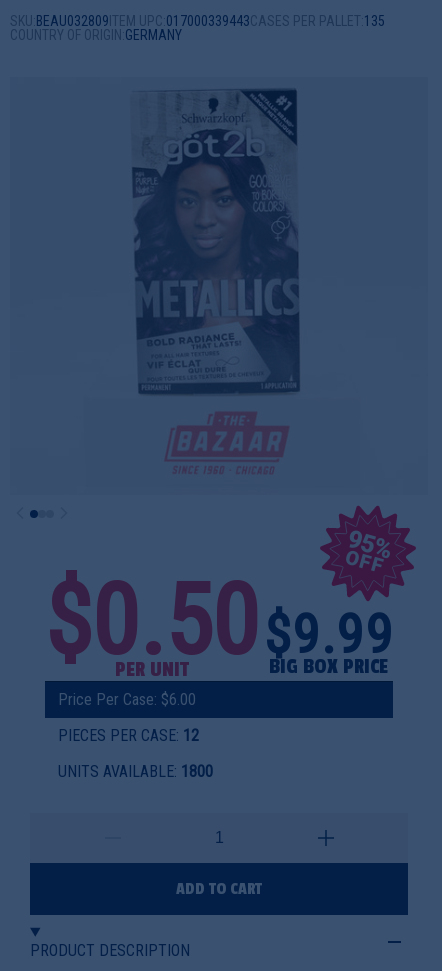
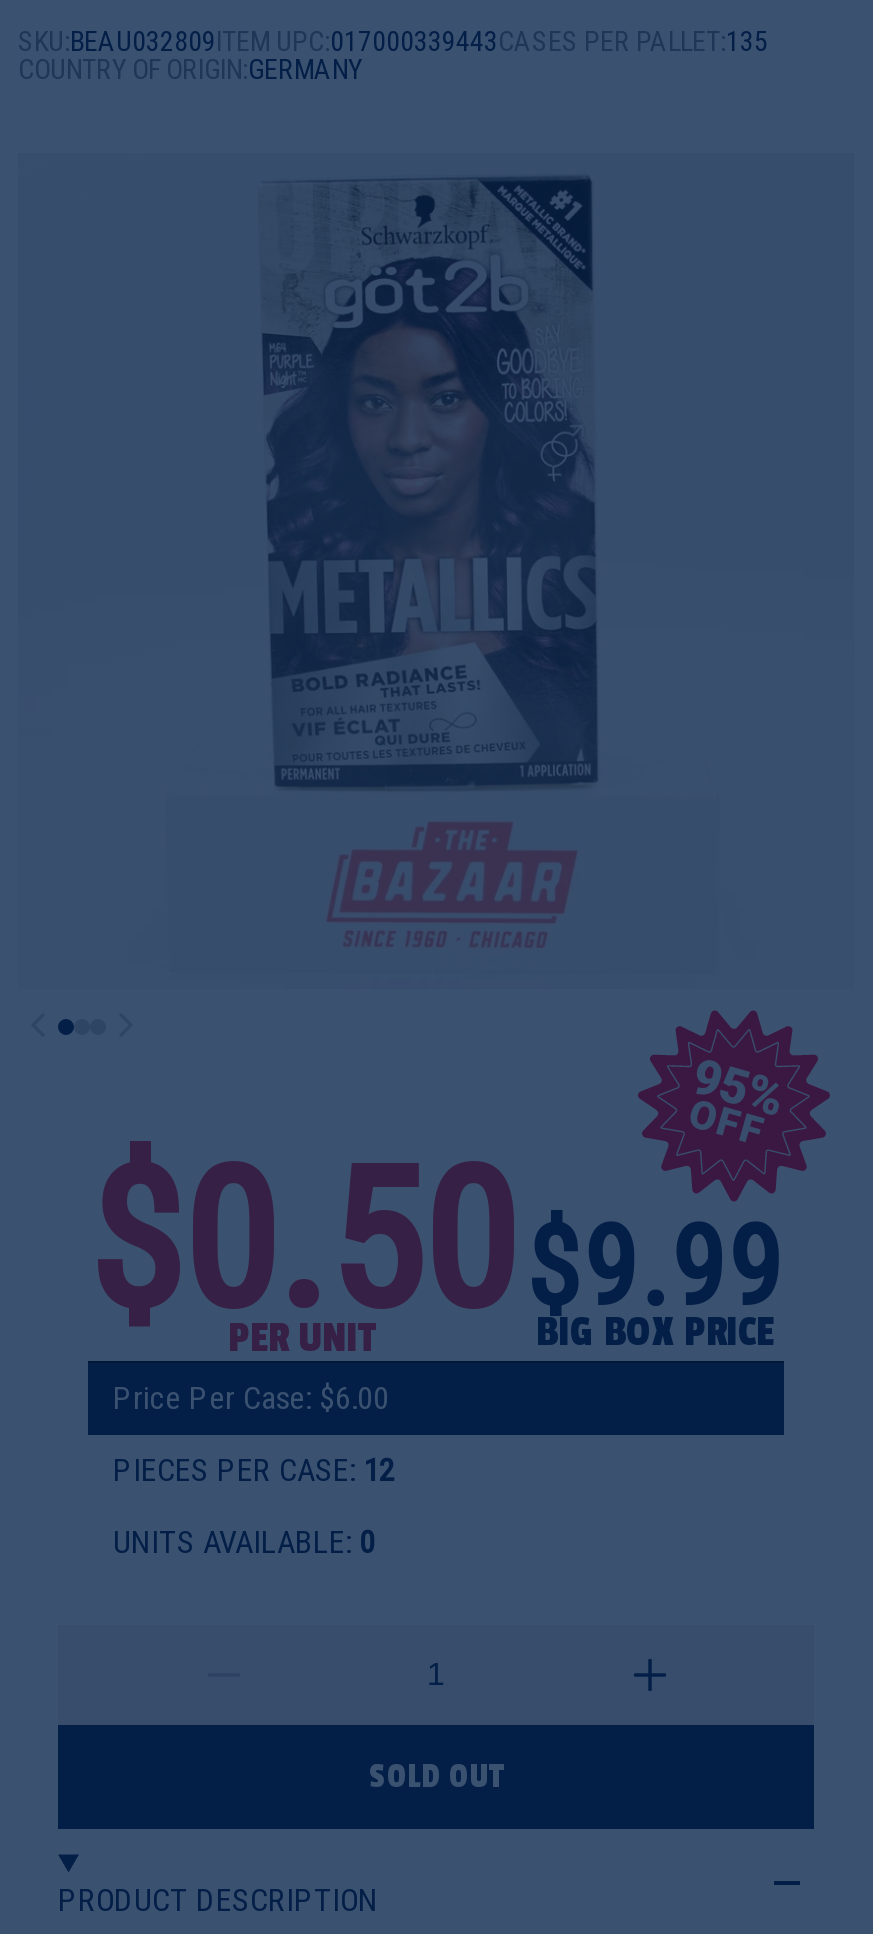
- UNITS AVAILABLE: 1800
+ UNITS AVAILABLE: 0

- ADD TO CART
+ SOLD OUT
